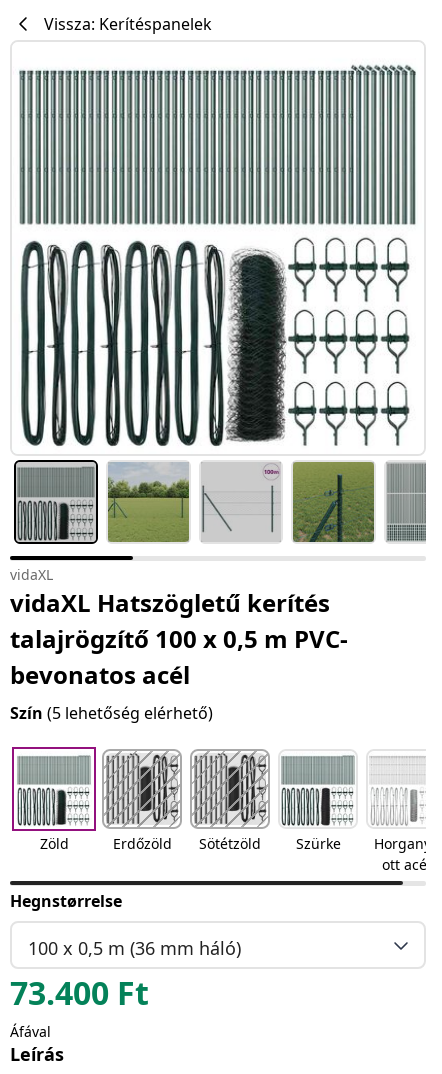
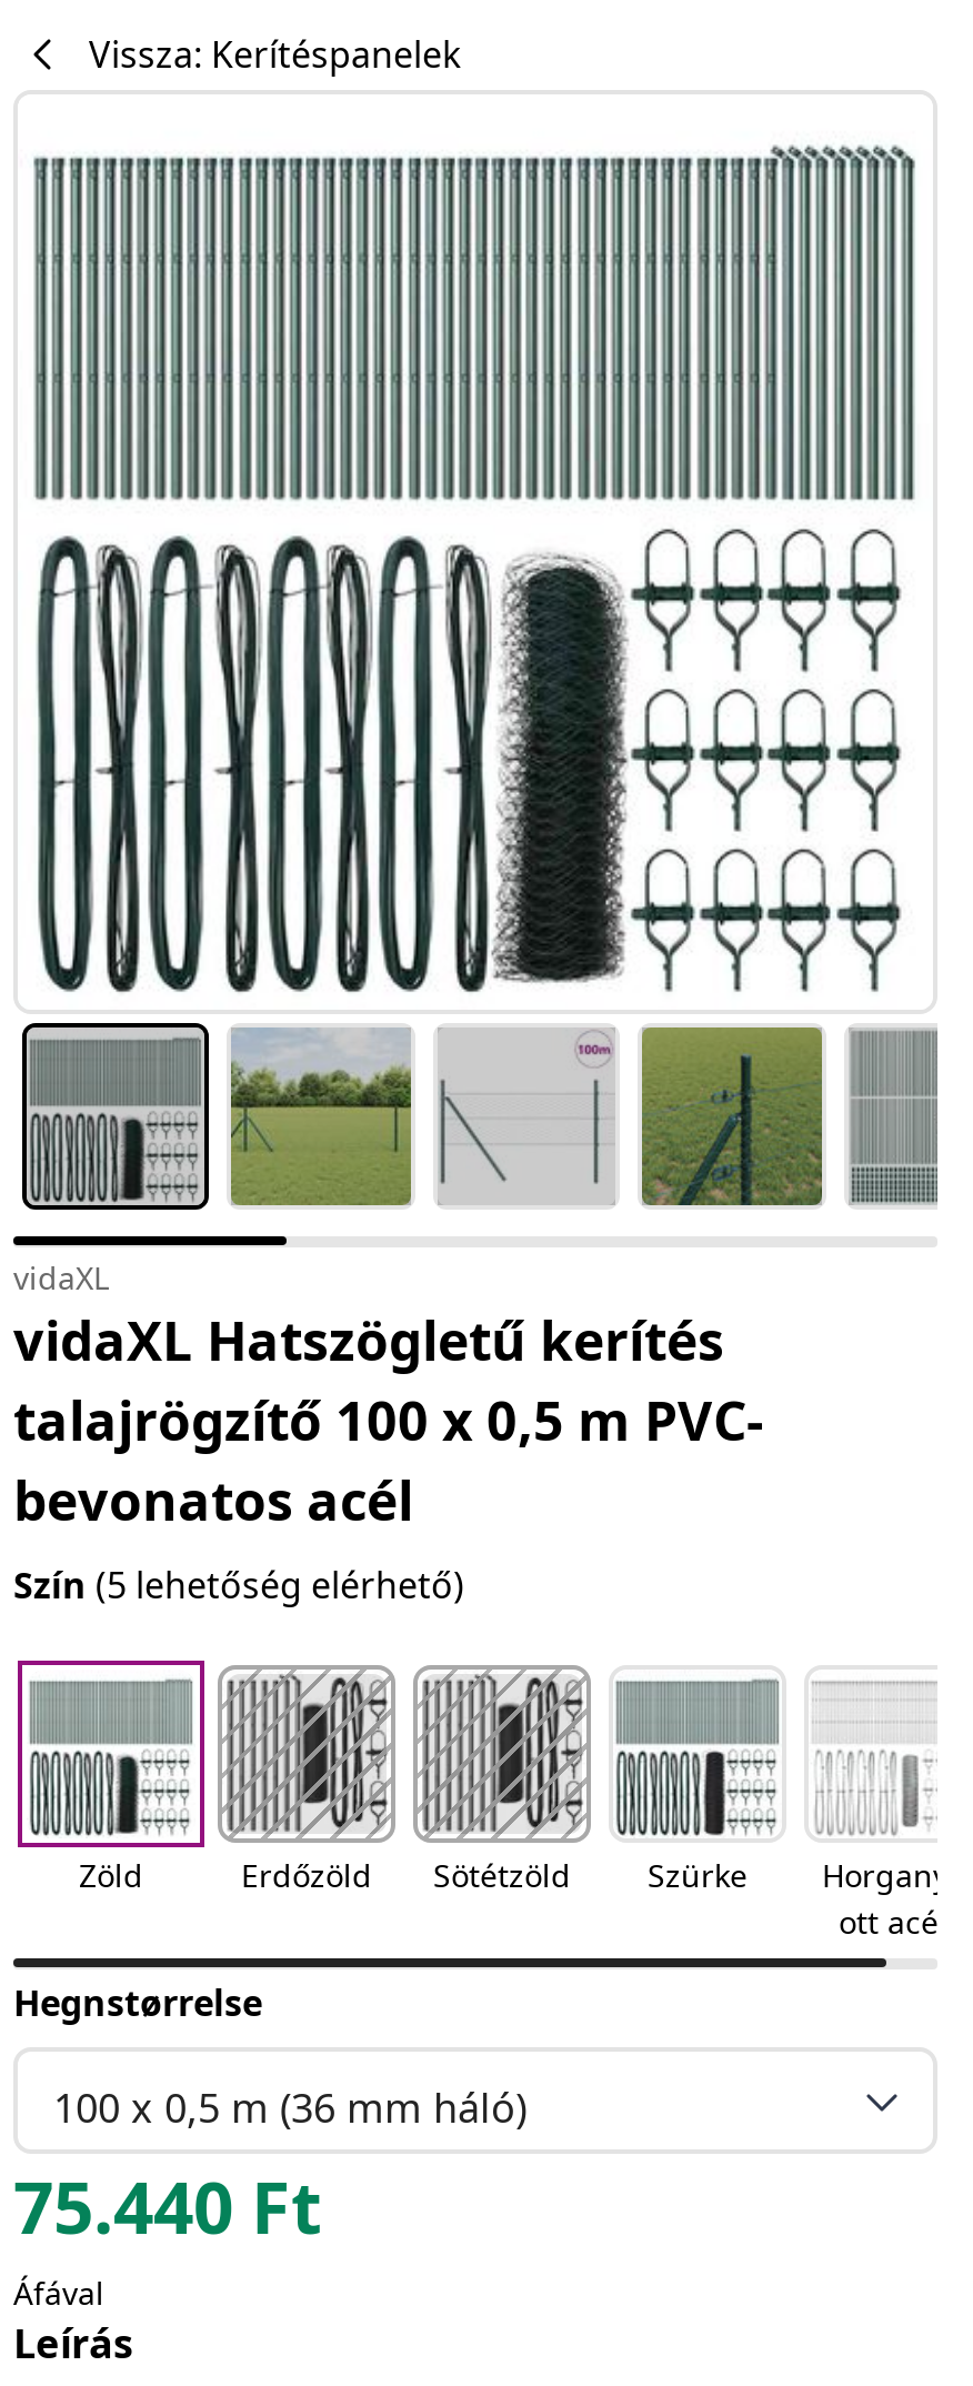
- 73.400 Ft
+ 75.440 Ft
